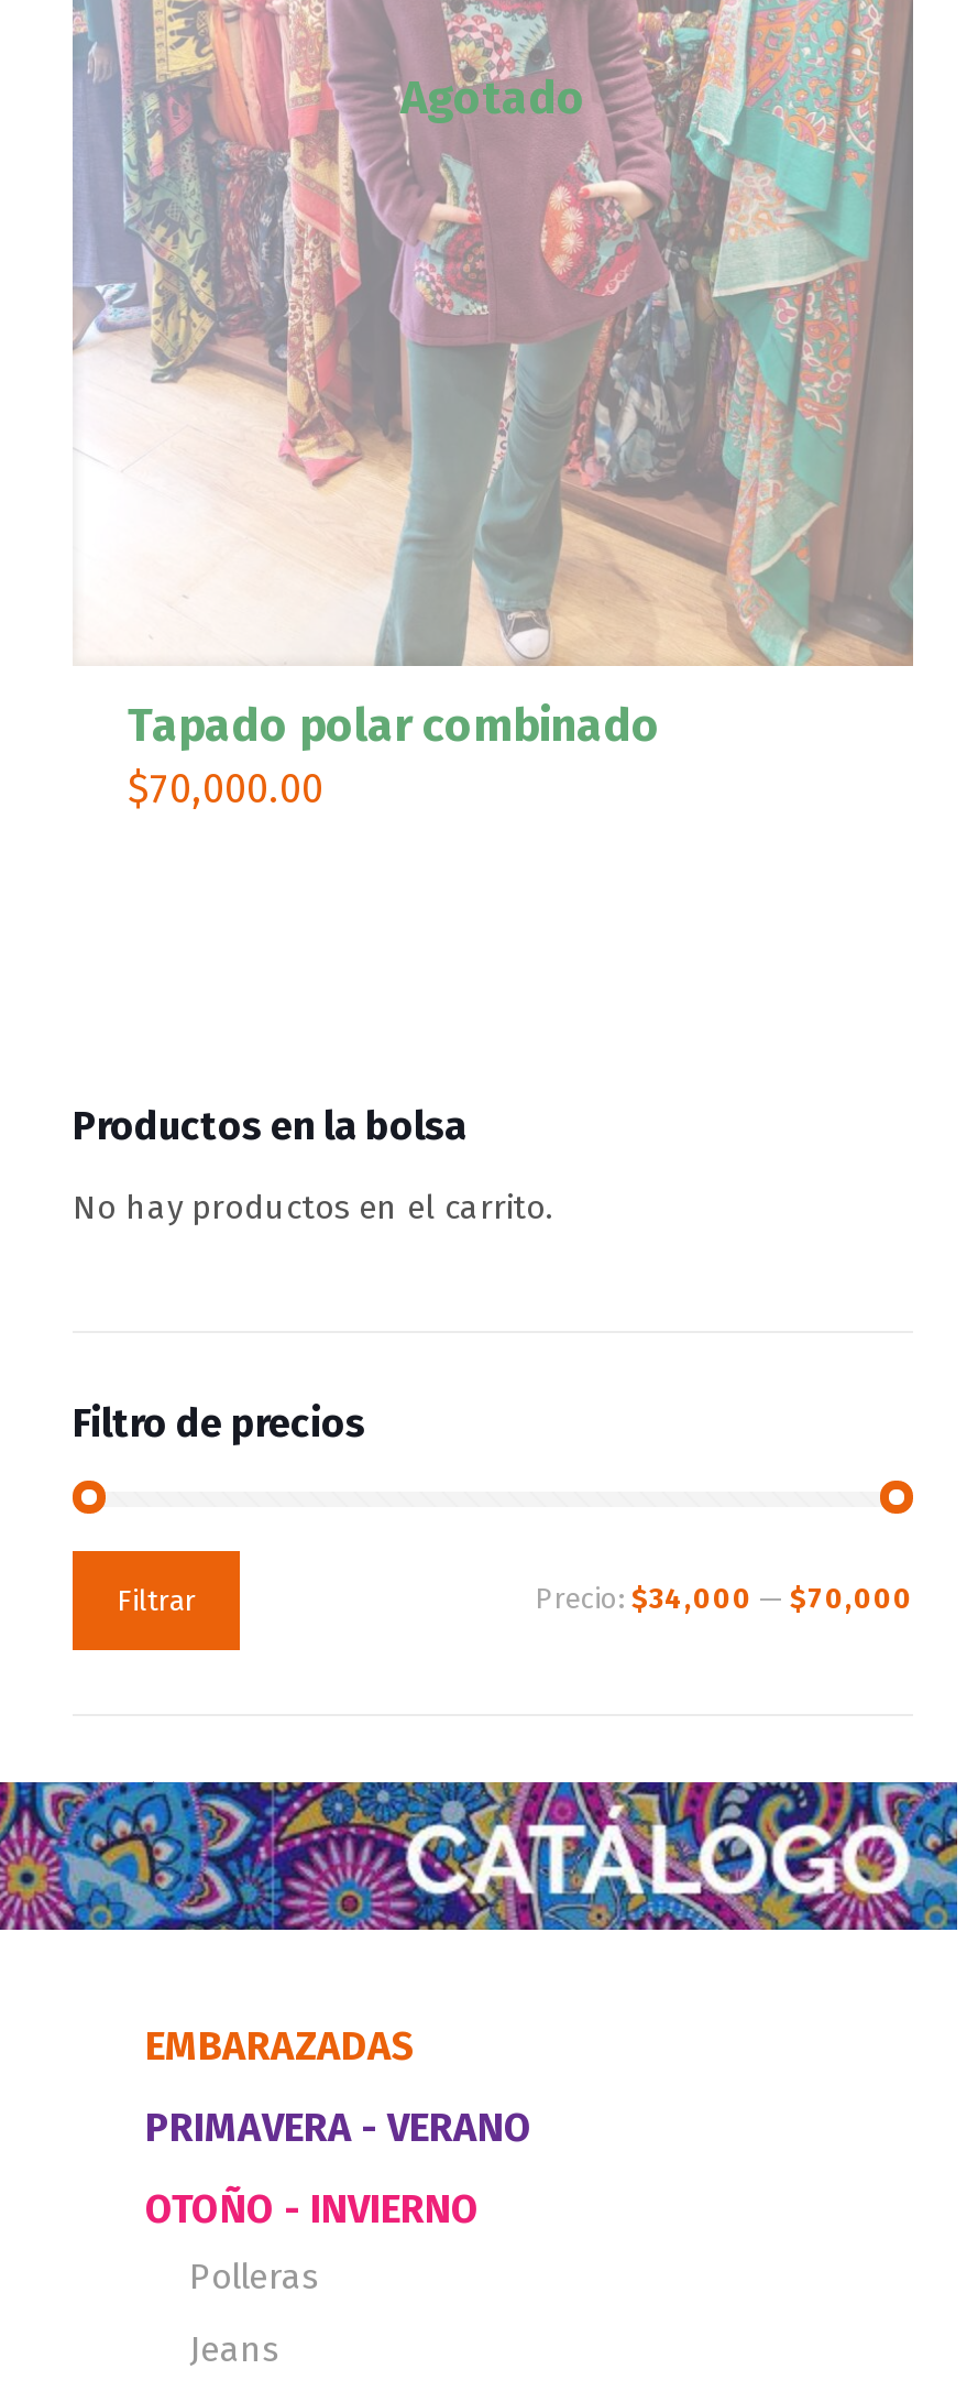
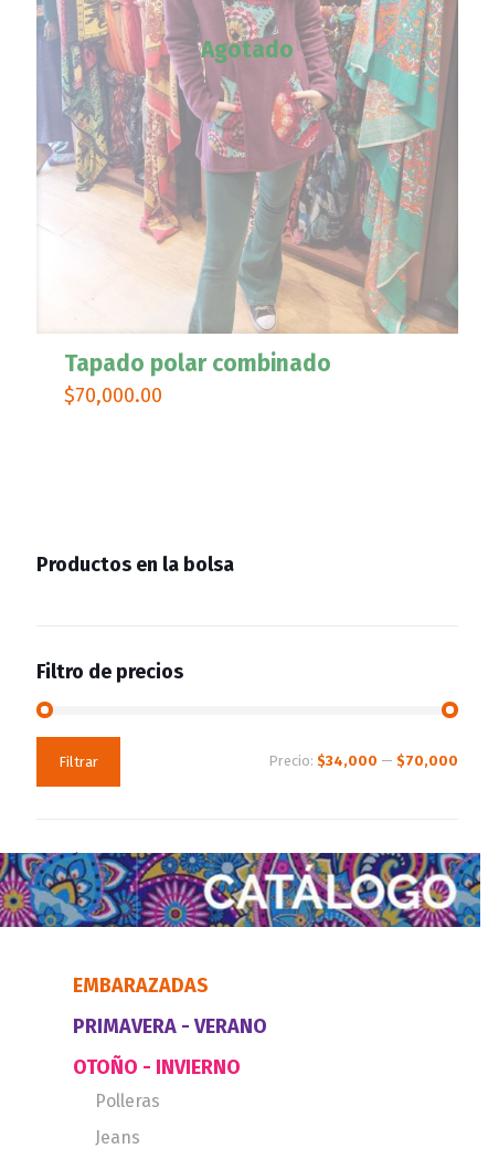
- No hay productos en el carrito.
